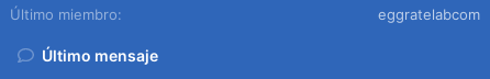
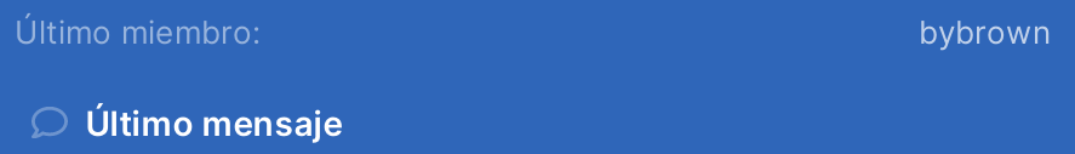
- eggratelabcom
+ bybrown
